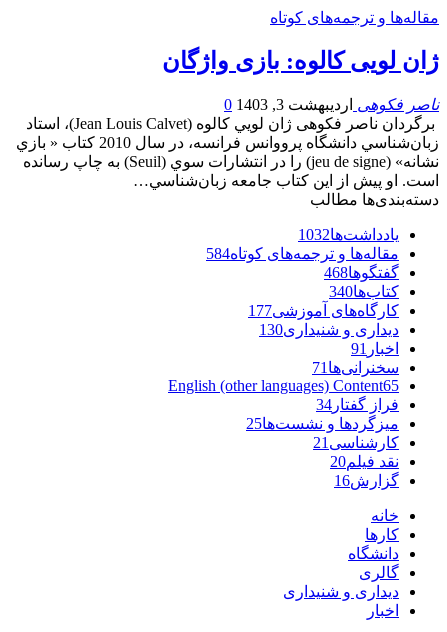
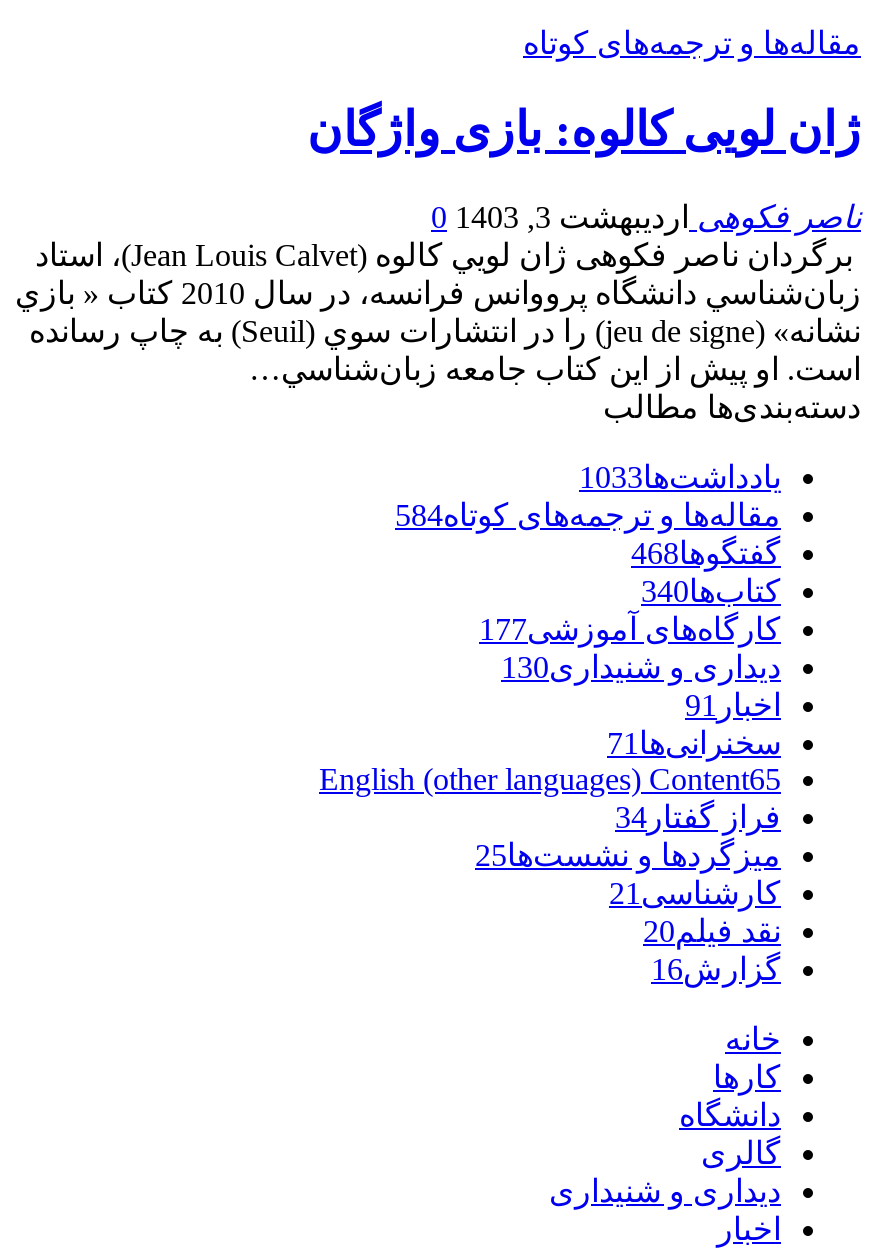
- یادداشت‌ها1032
+ یادداشت‌ها1033
